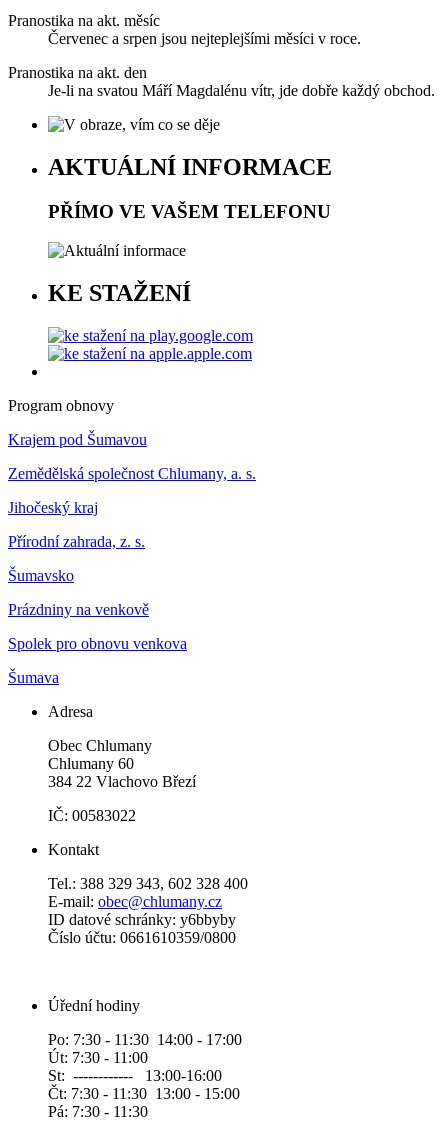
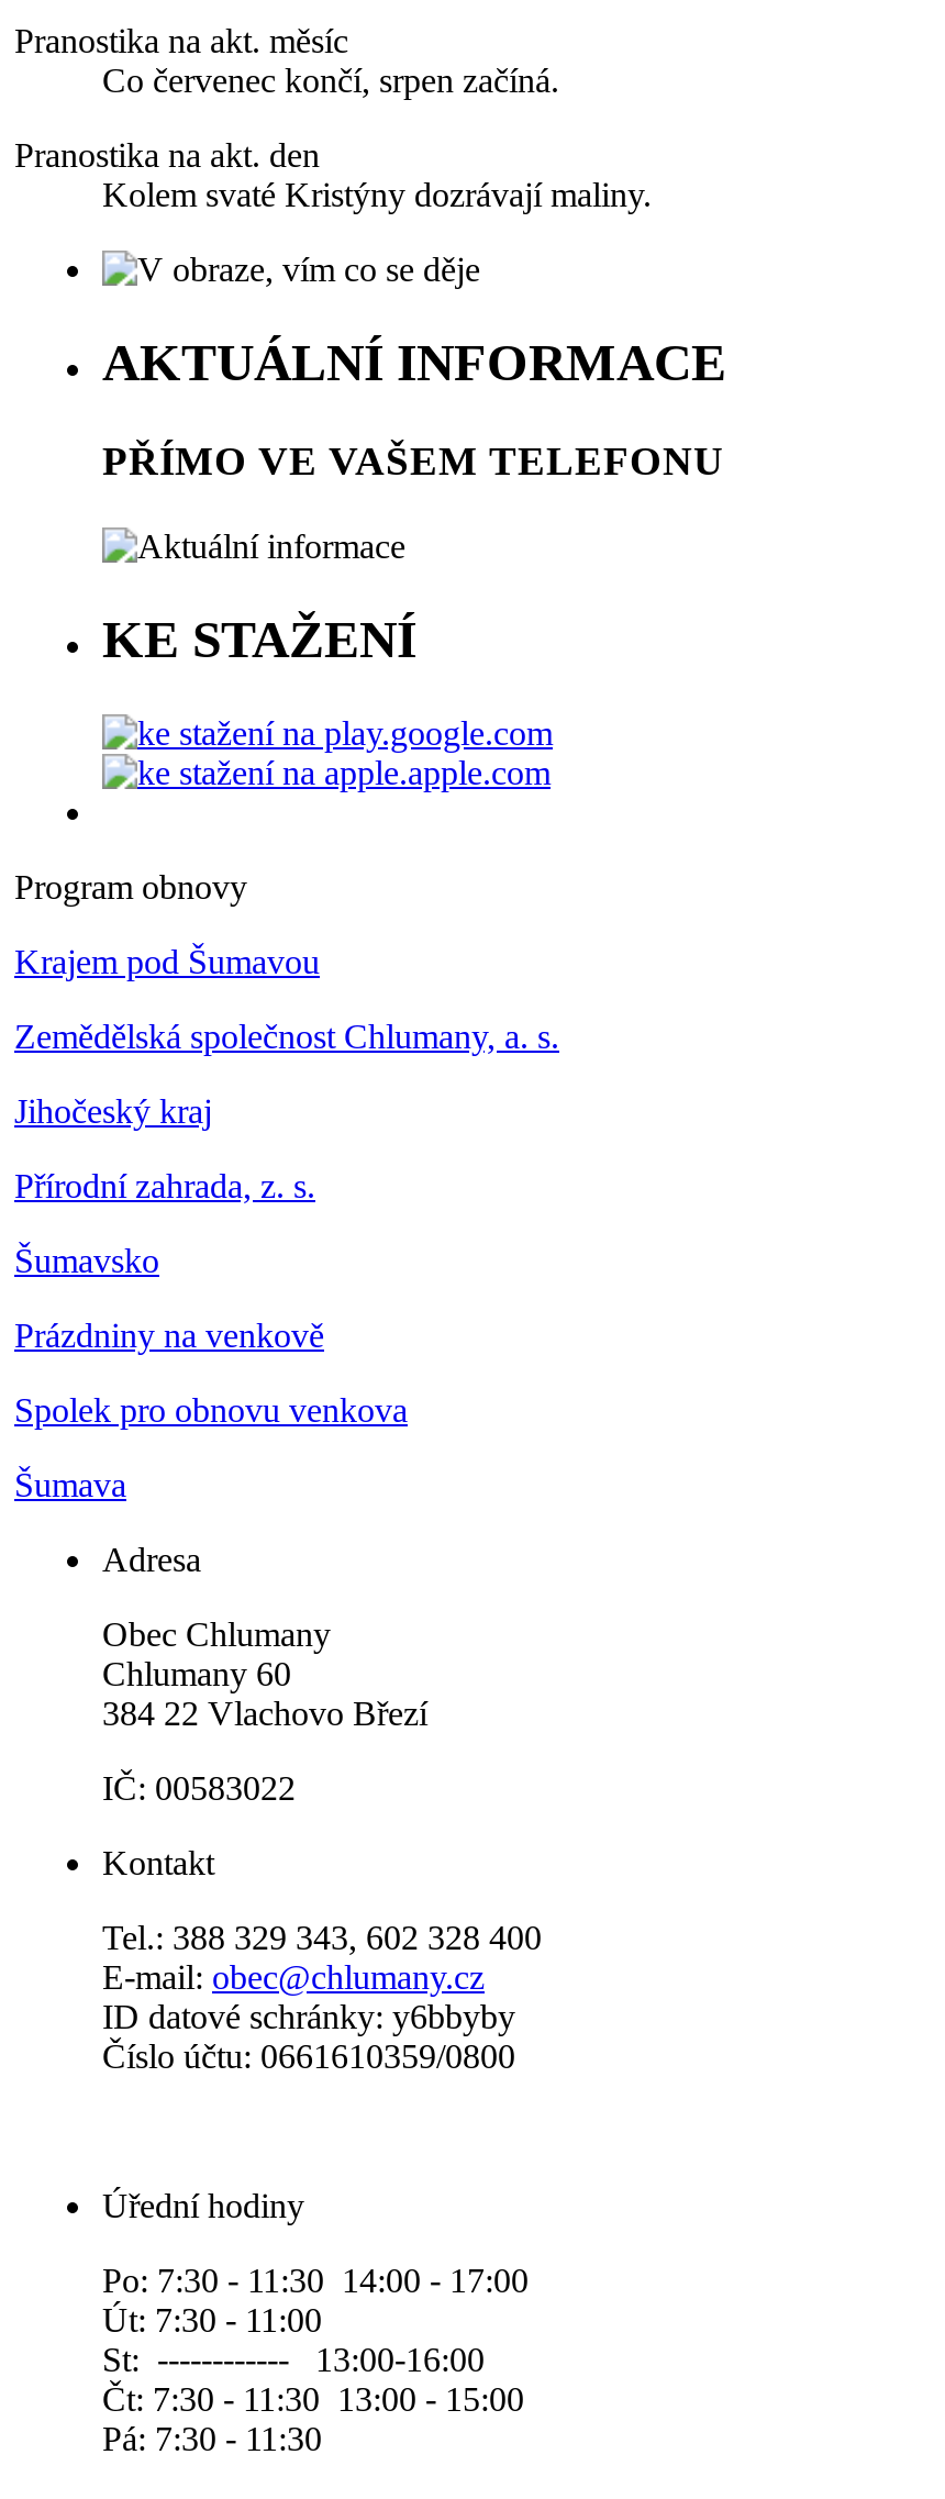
- Červenec a srpen jsou nejteplejšími měsíci v roce.
+ Co červenec končí, srpen začíná.

- Je-li na svatou Máří Magdalénu vítr, jde dobře každý obchod.
+ Kolem svaté Kristýny dozrávají maliny.
